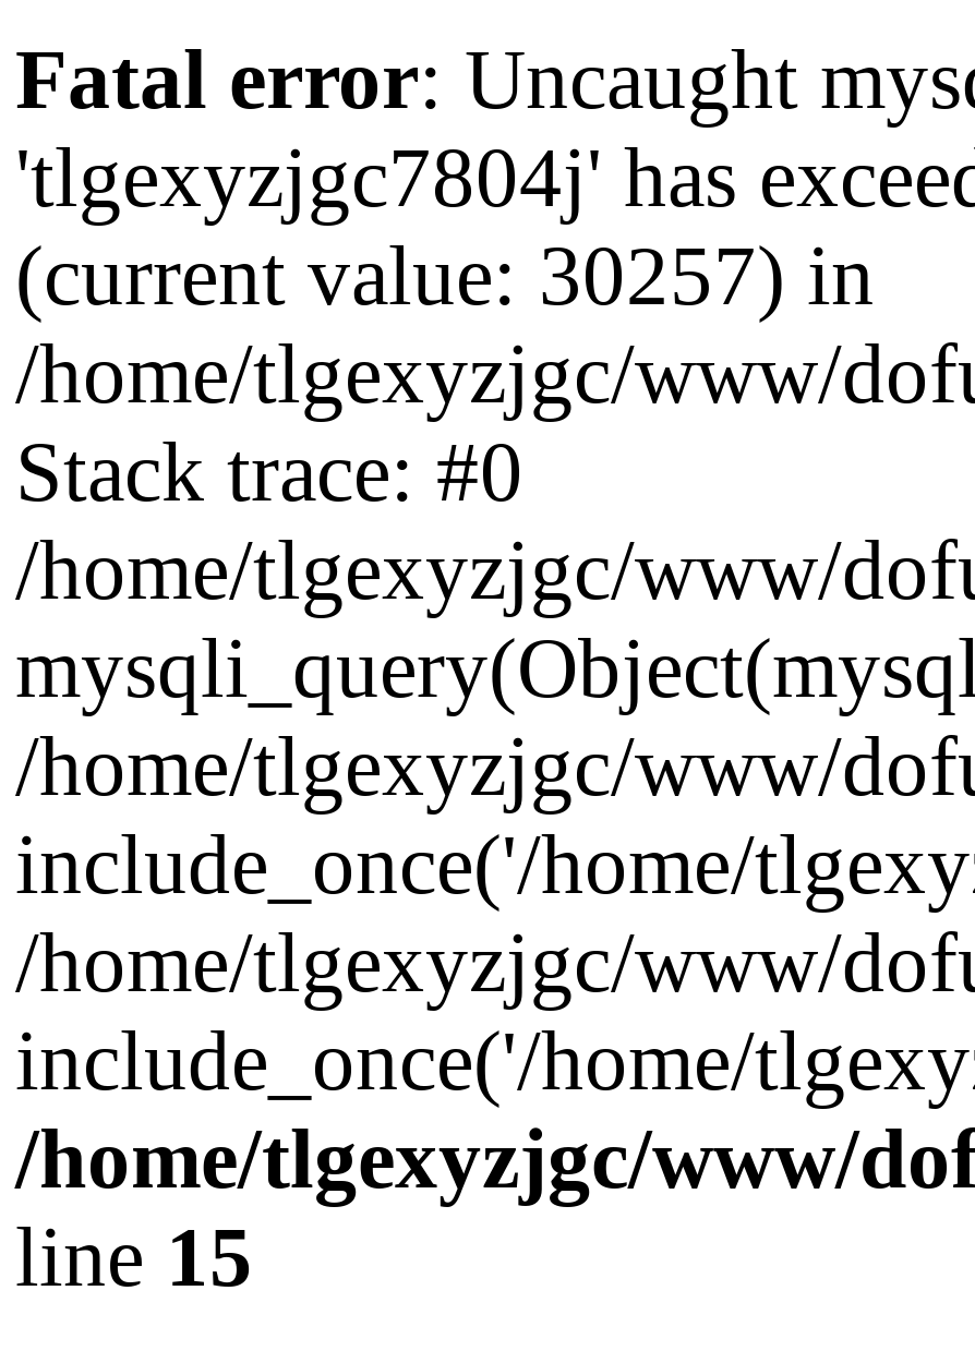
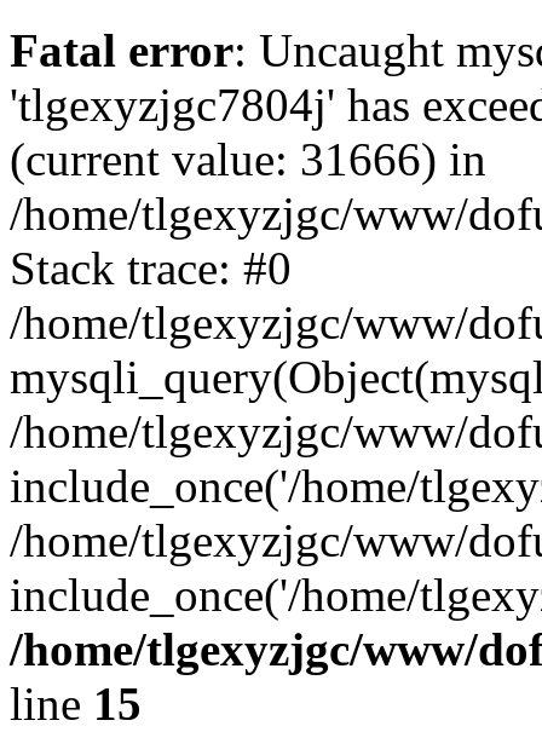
- (current value: 30257) in
+ (current value: 31666) in
